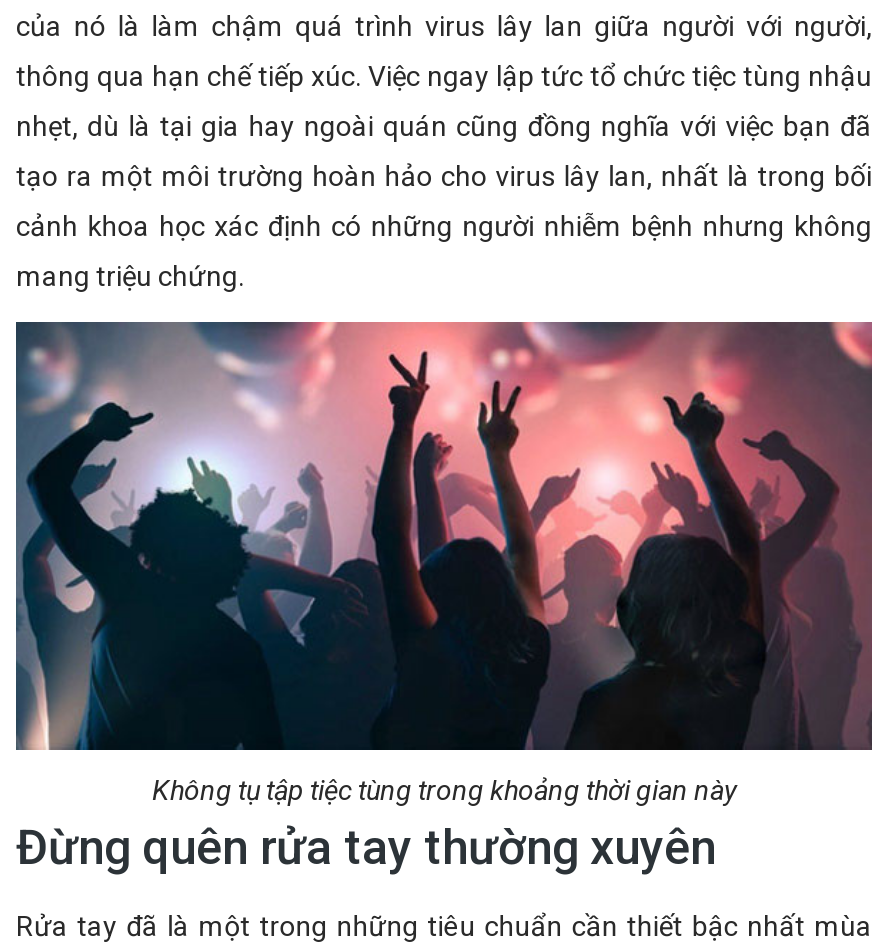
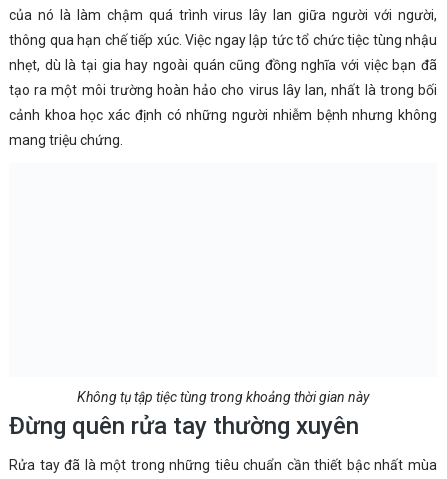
- [image]
